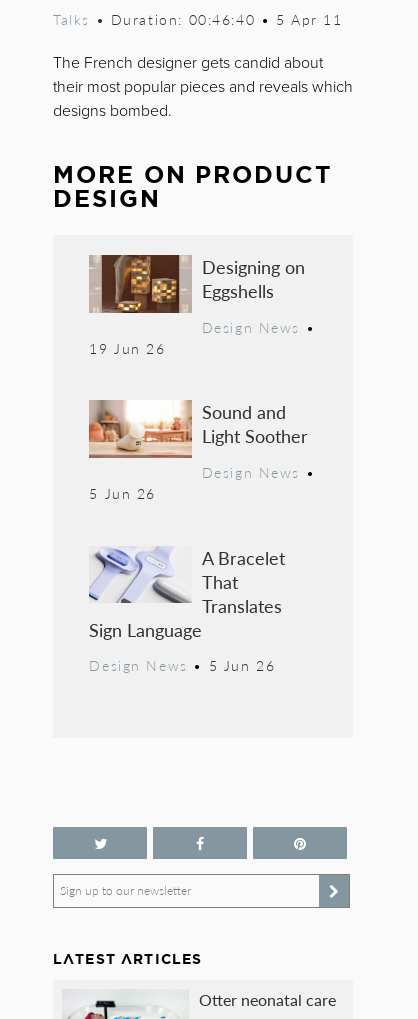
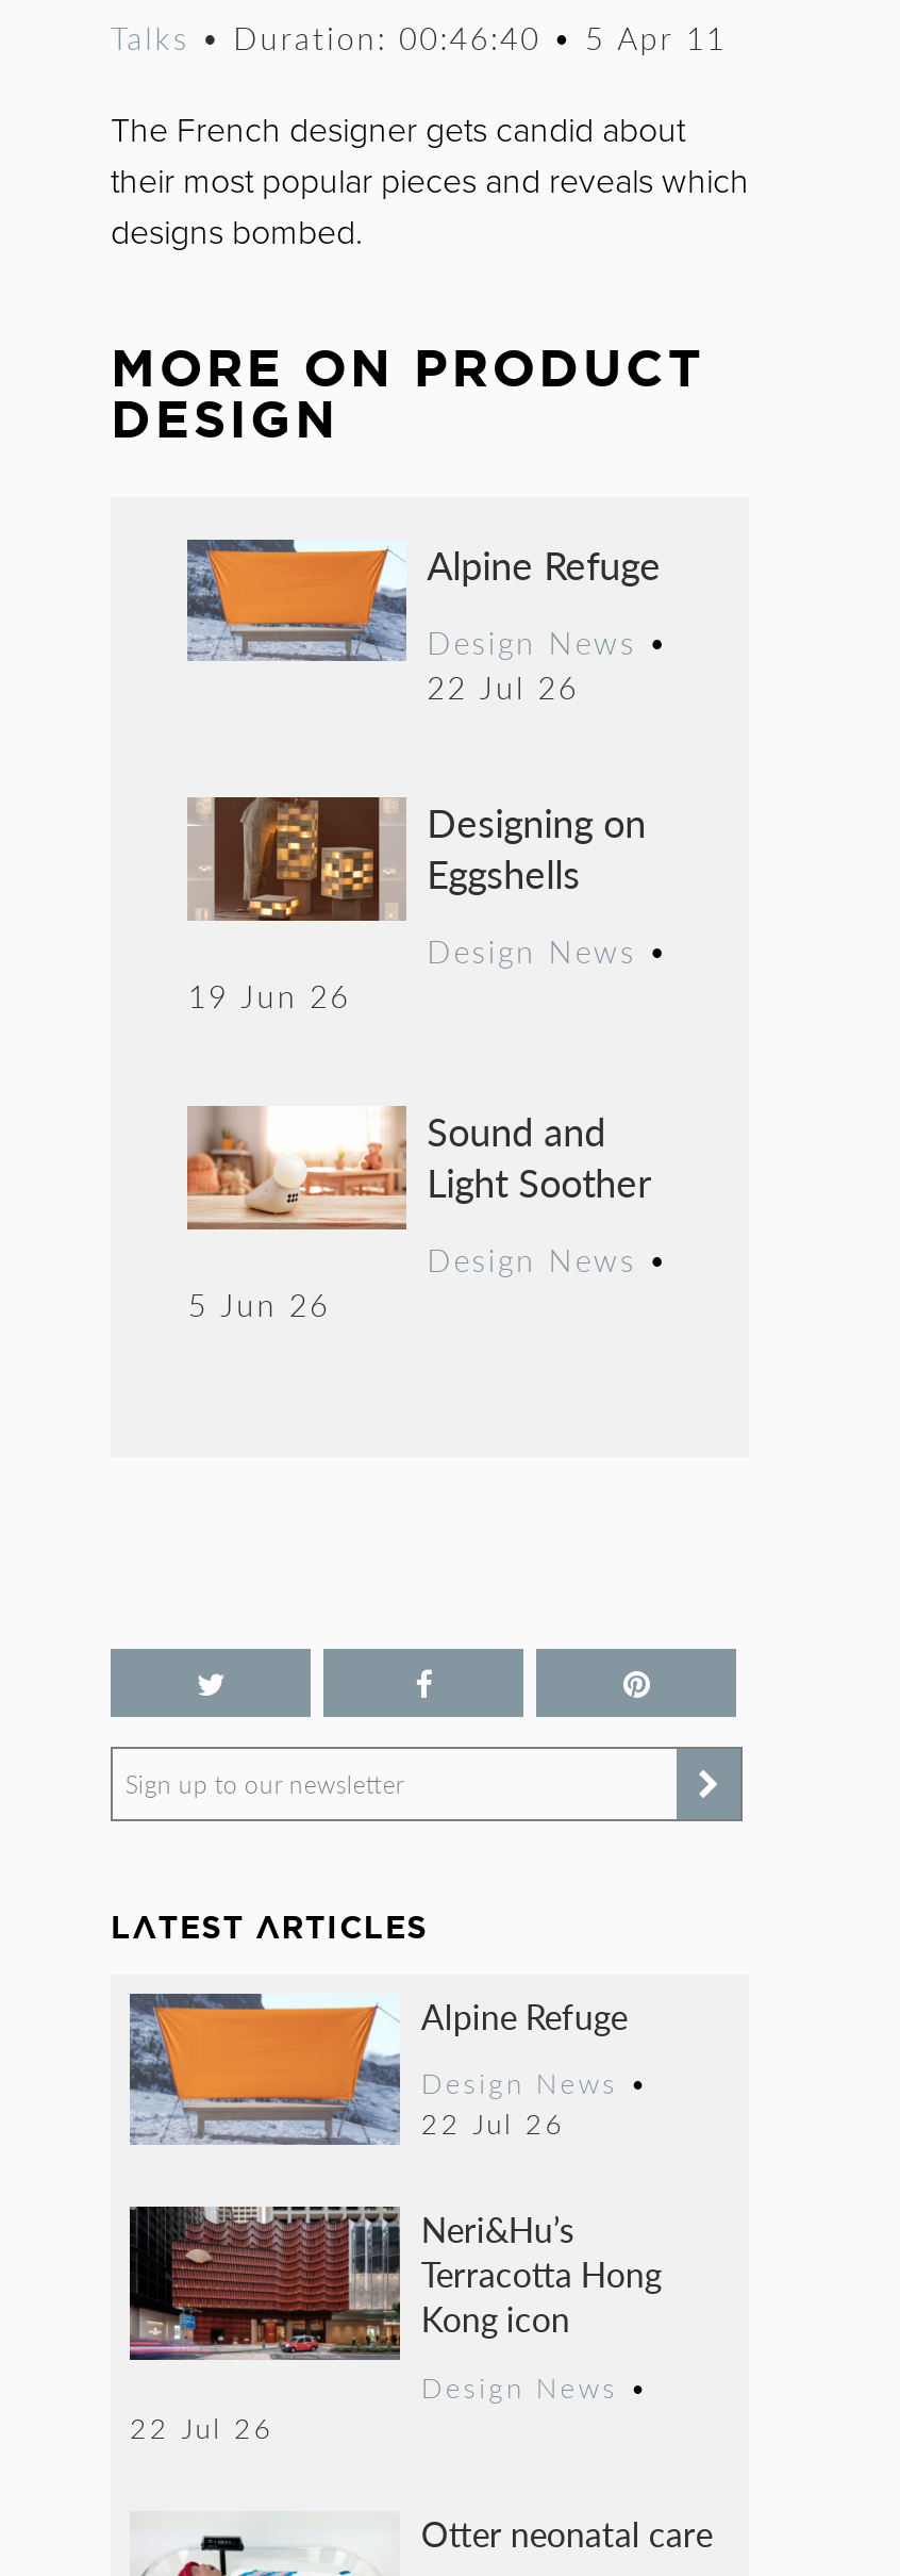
+ [image]
+ Alpine Refuge
+ Design News •
+ 22 Jul 26

- [image]
- A Bracelet
- That
- Translates
- Sign Language
- Design News • 5 Jun 26

moved up: Sign up to our newsletter | LATEST ARTICLES

+ [image]
+ Alpine Refuge
+ Design News •
+ 22 Jul 26
+ Neri&Hu’s
+ Terracotta Hong
+ Kong icon
+ Design News •
+ 22 Jul 26

+ [image]
